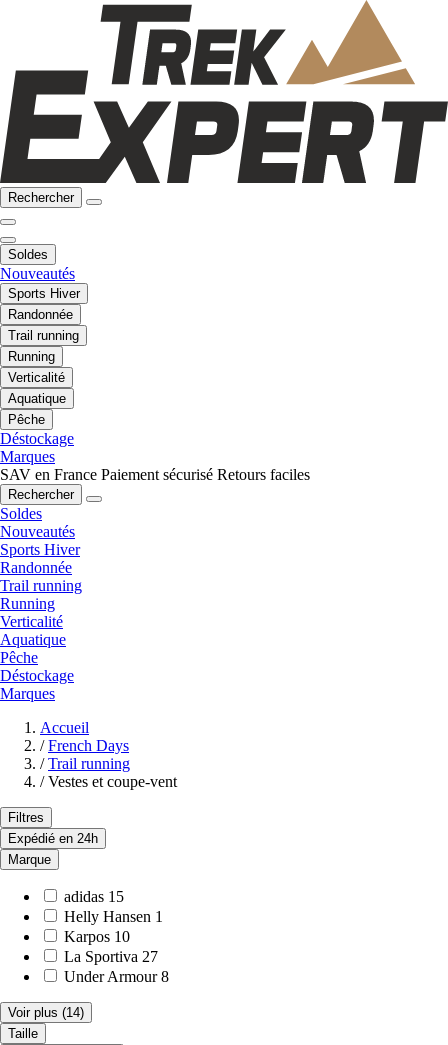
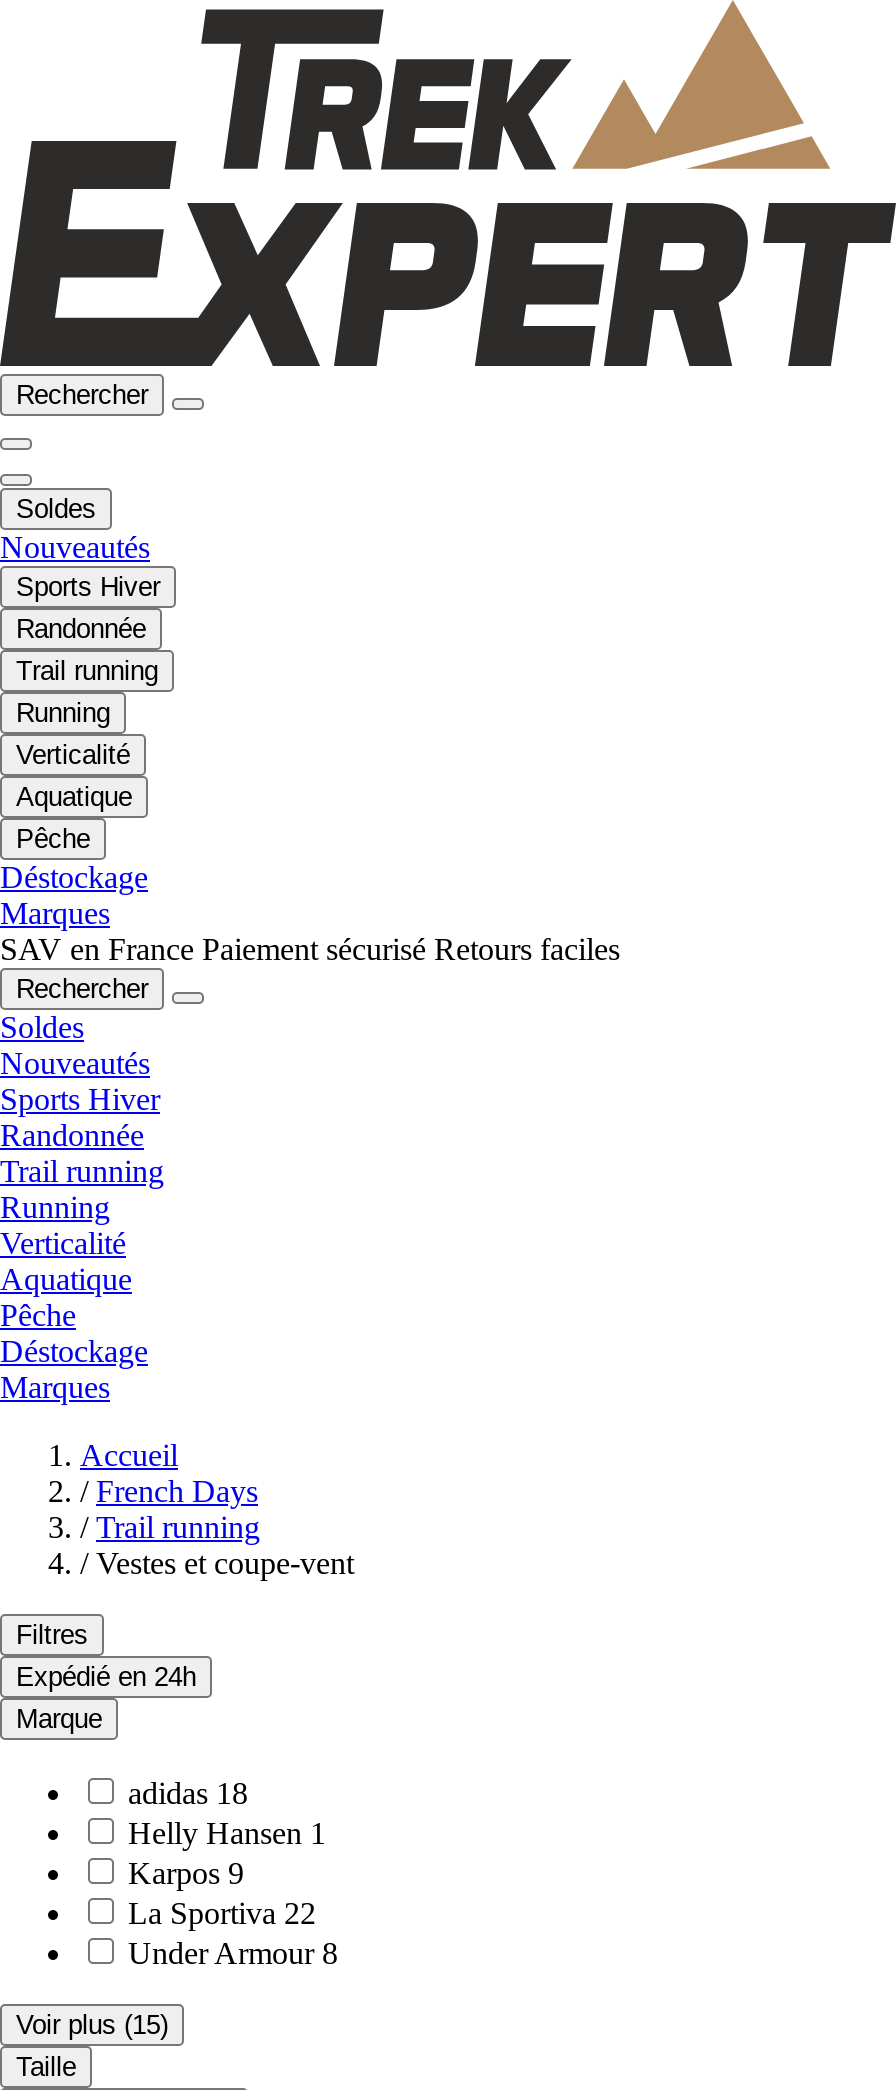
- adidas 15
+ adidas 18

- Karpos 10
+ Karpos 9

- La Sportiva 27
+ La Sportiva 22

- Voir plus (14)
+ Voir plus (15)
